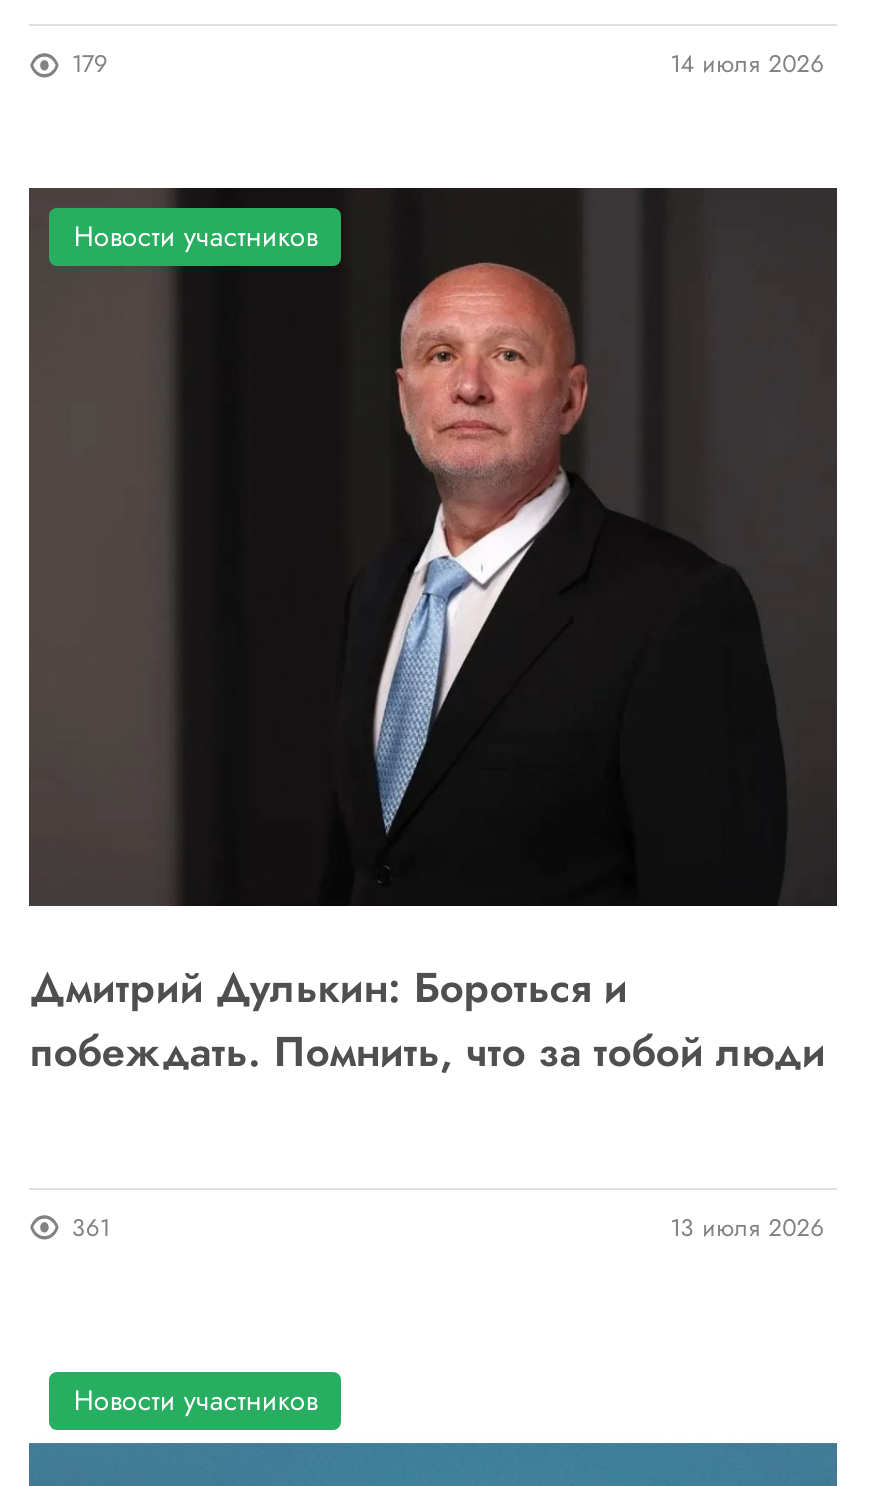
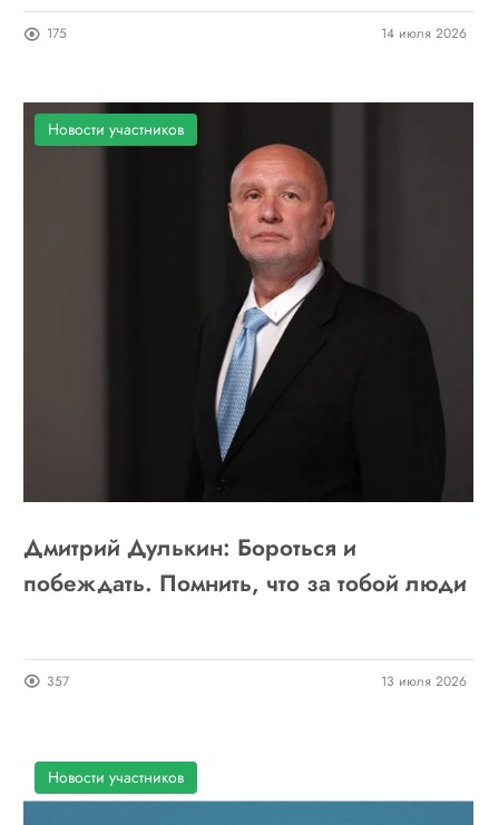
- 179
+ 175

- 361
+ 357
